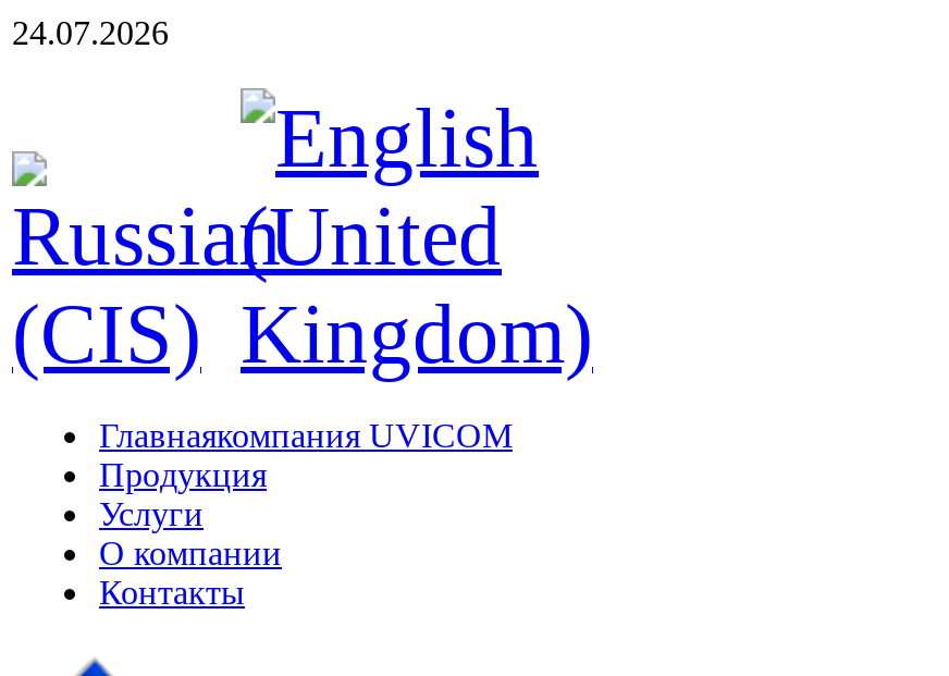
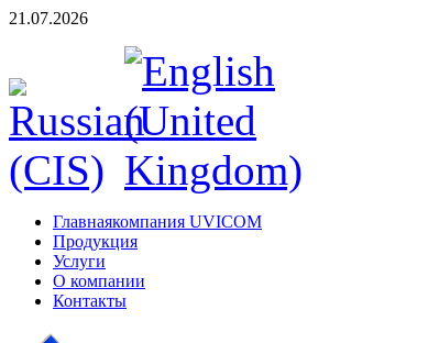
- 24.07.2026
+ 21.07.2026
